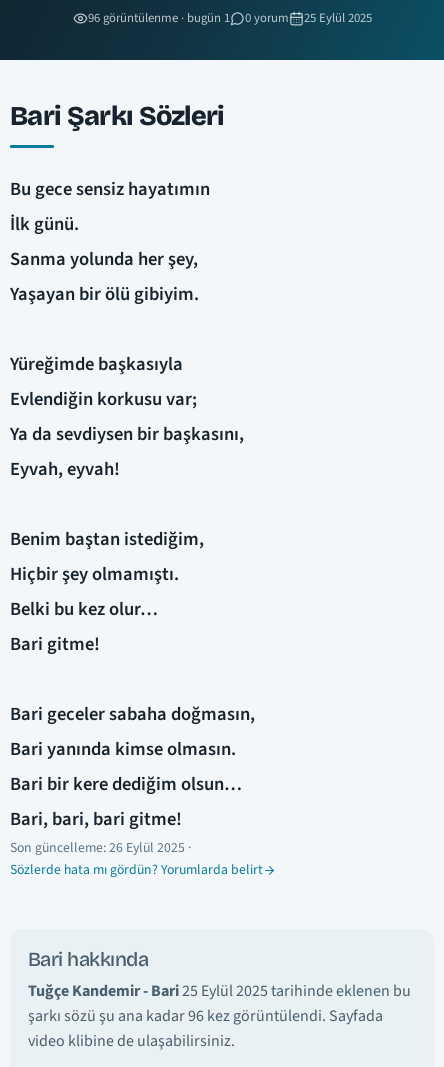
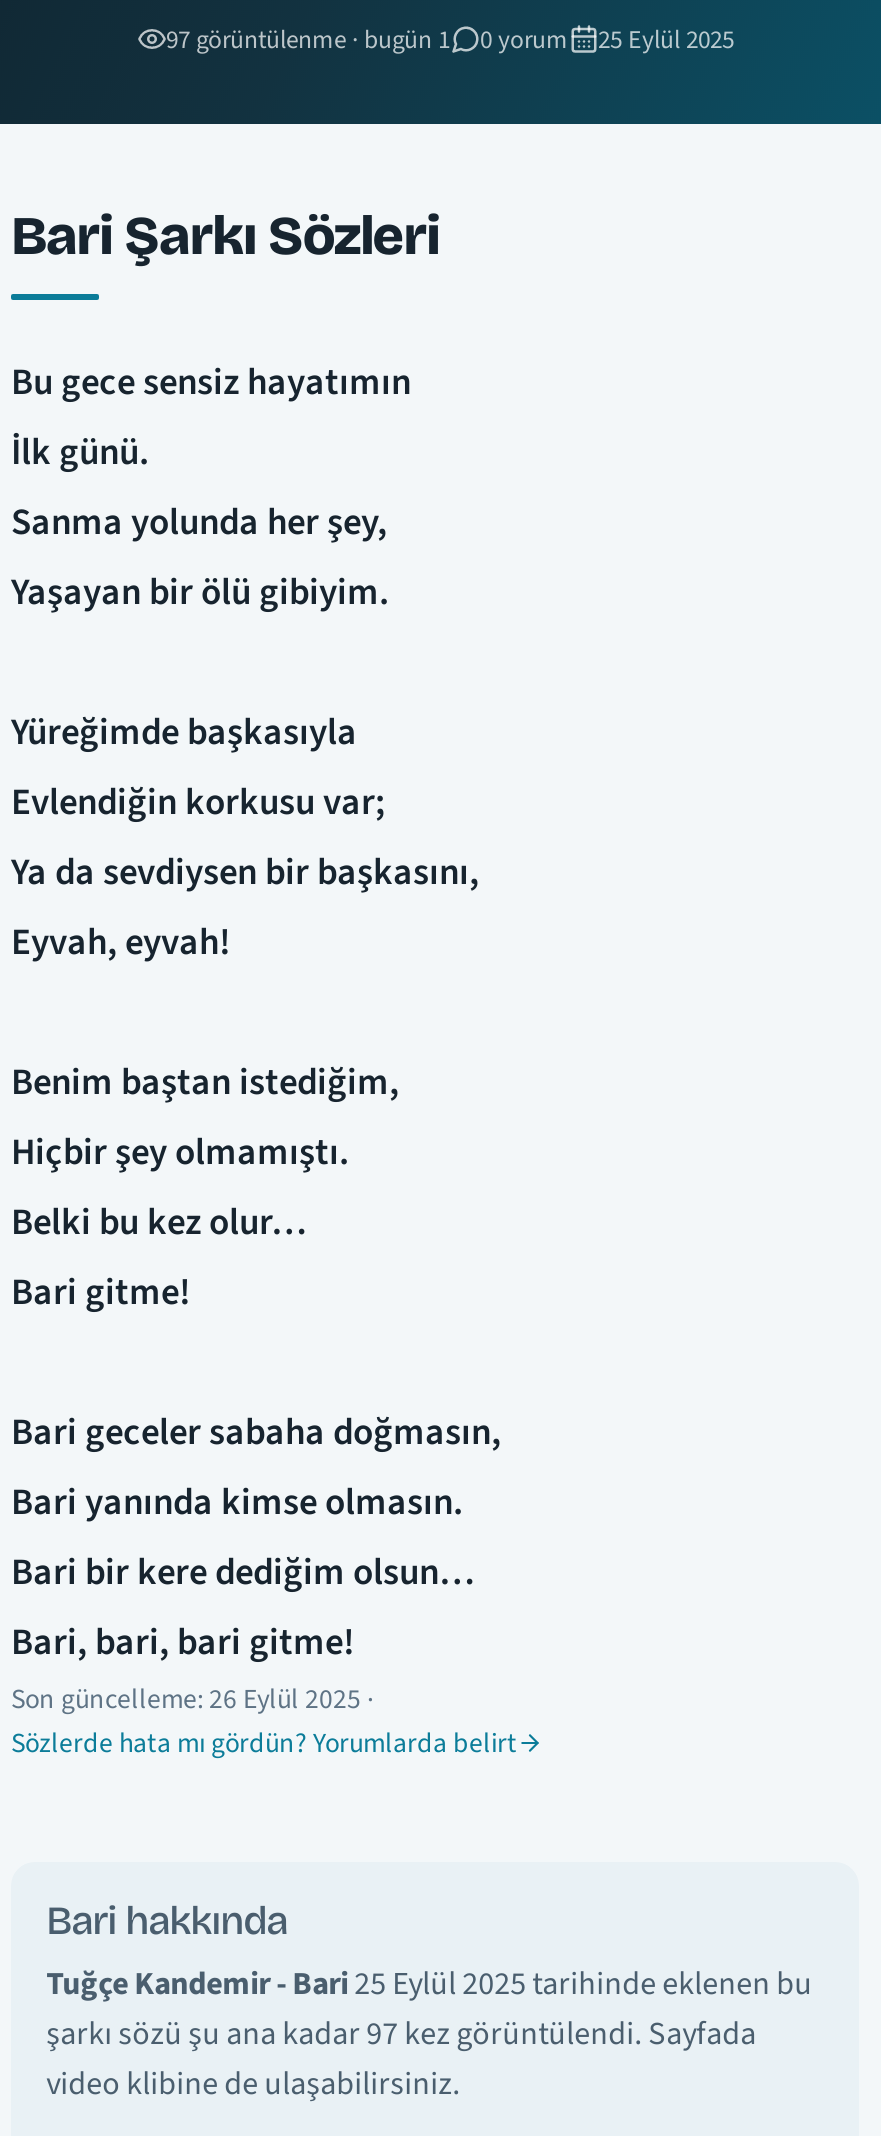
- 96 görüntülenme · bugün 1
+ 97 görüntülenme · bugün 1

- şarkı sözü şu ana kadar 96 kez görüntülendi. Sayfada
+ şarkı sözü şu ana kadar 97 kez görüntülendi. Sayfada
